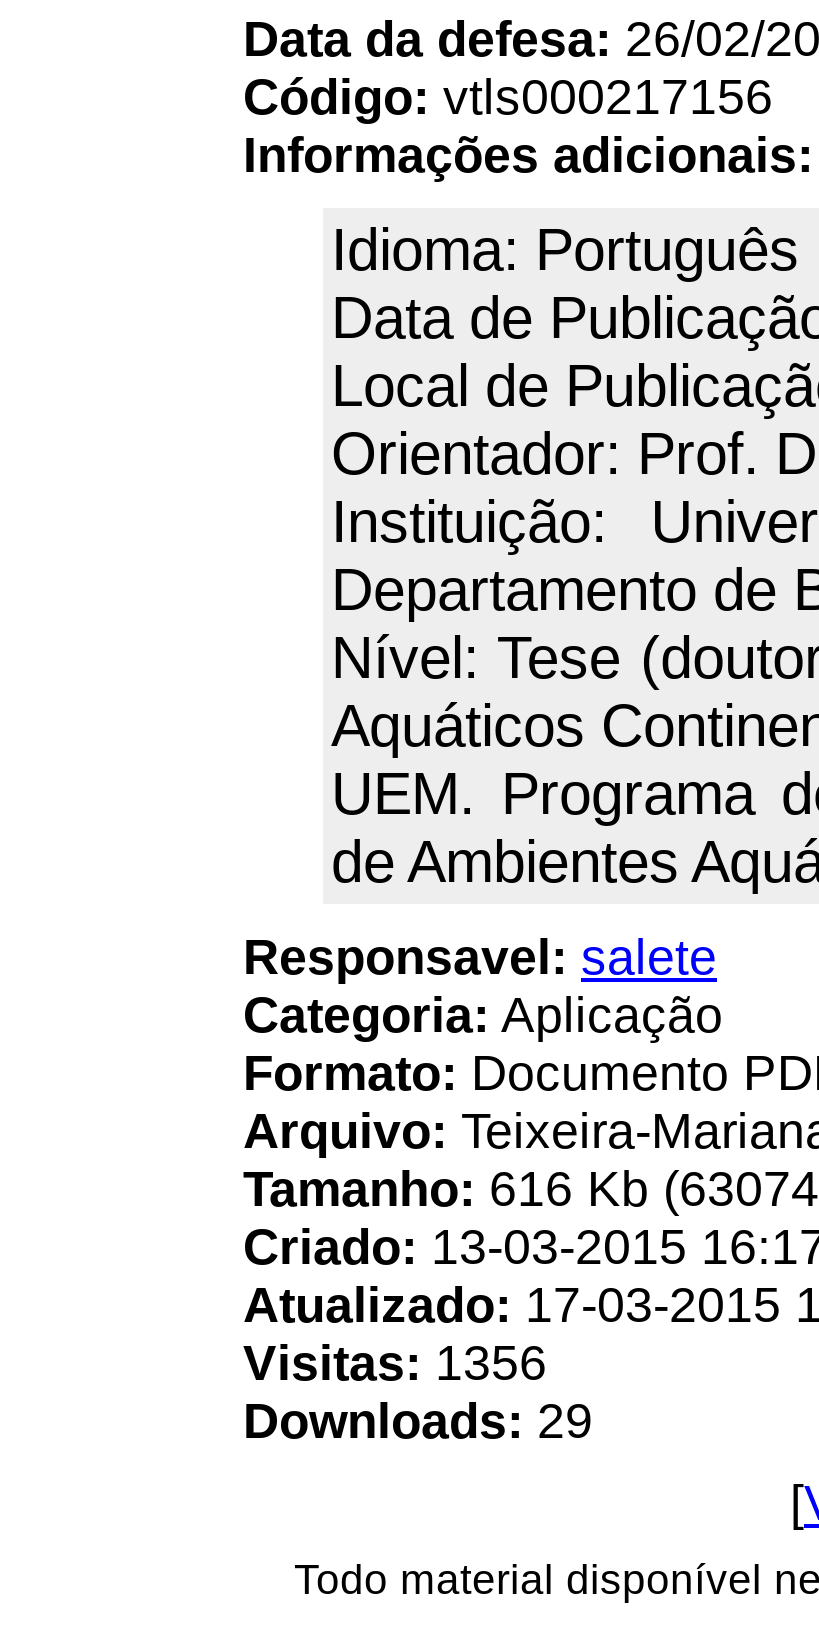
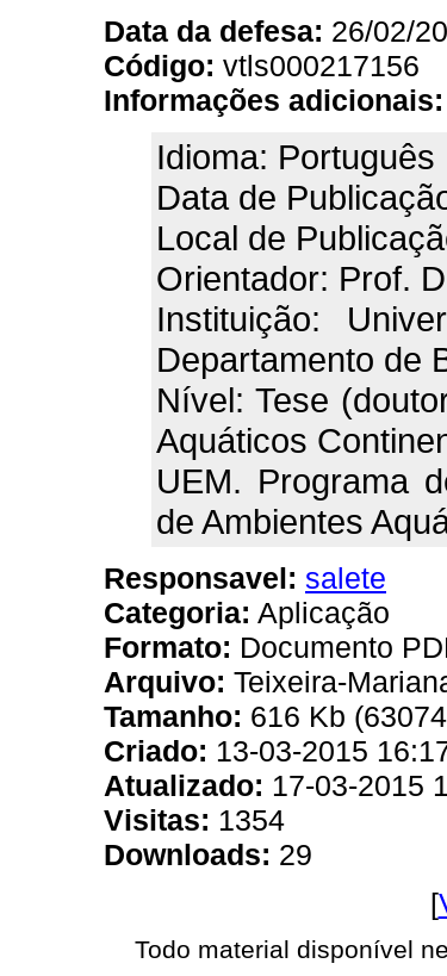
- Visitas: 1356
+ Visitas: 1354
